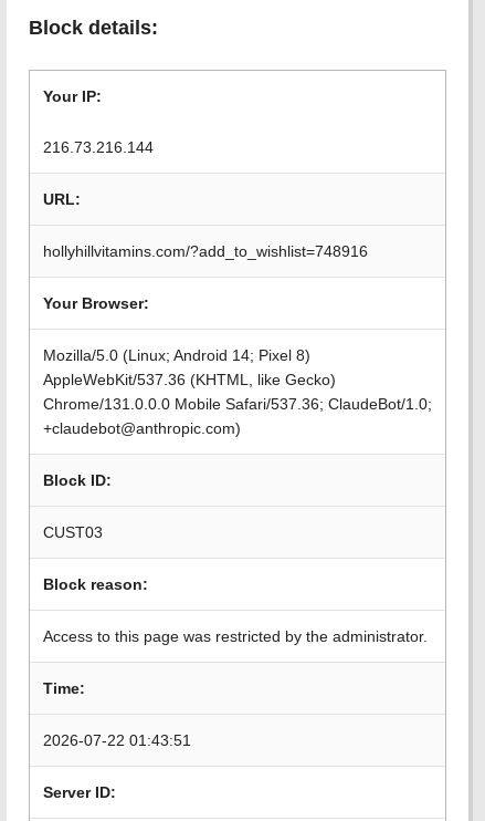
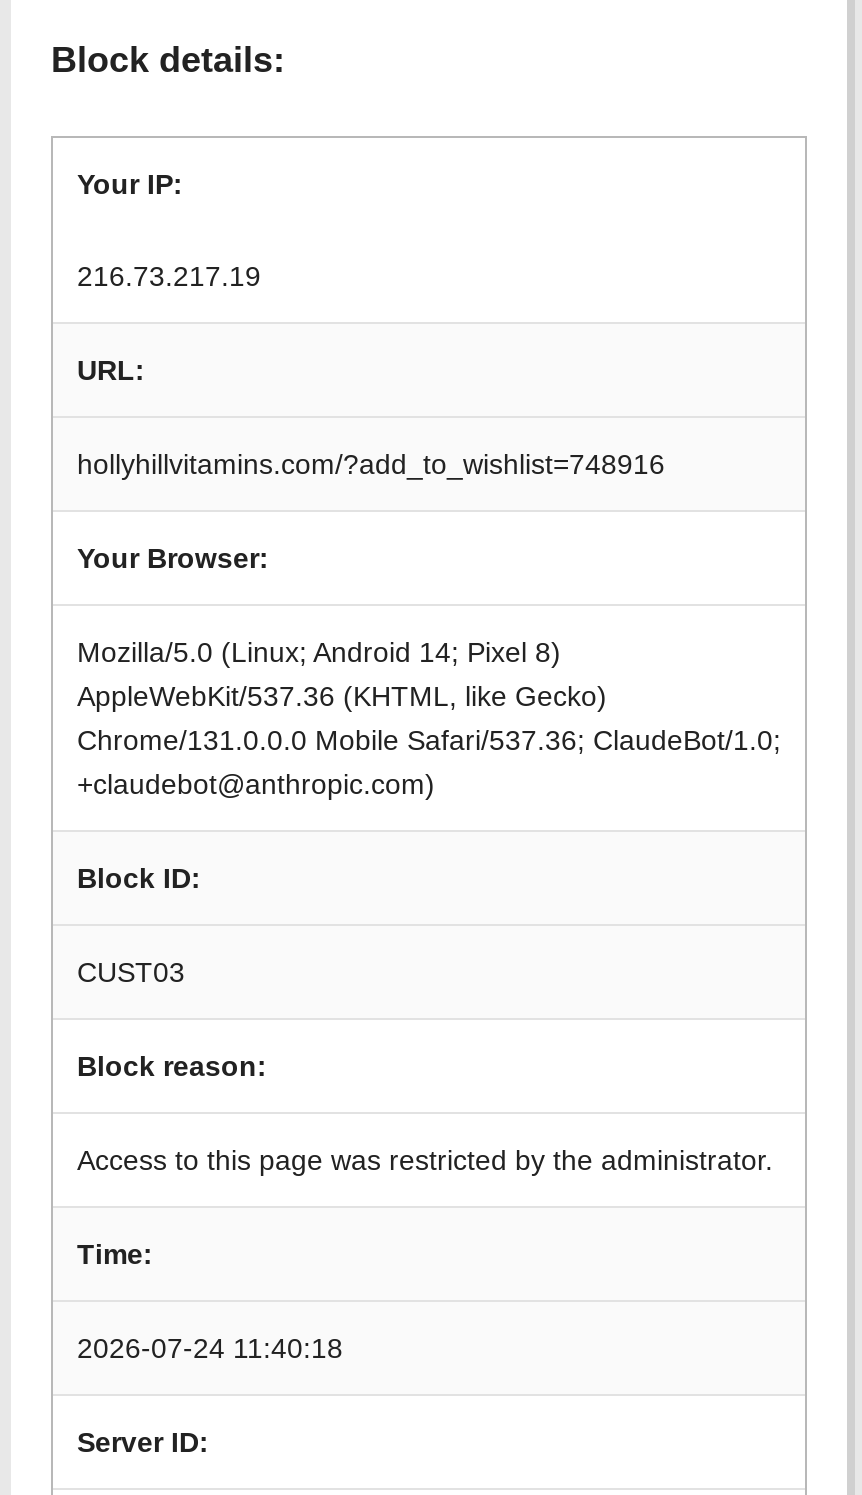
- 216.73.216.144
+ 216.73.217.19

- 2026-07-22 01:43:51
+ 2026-07-24 11:40:18
